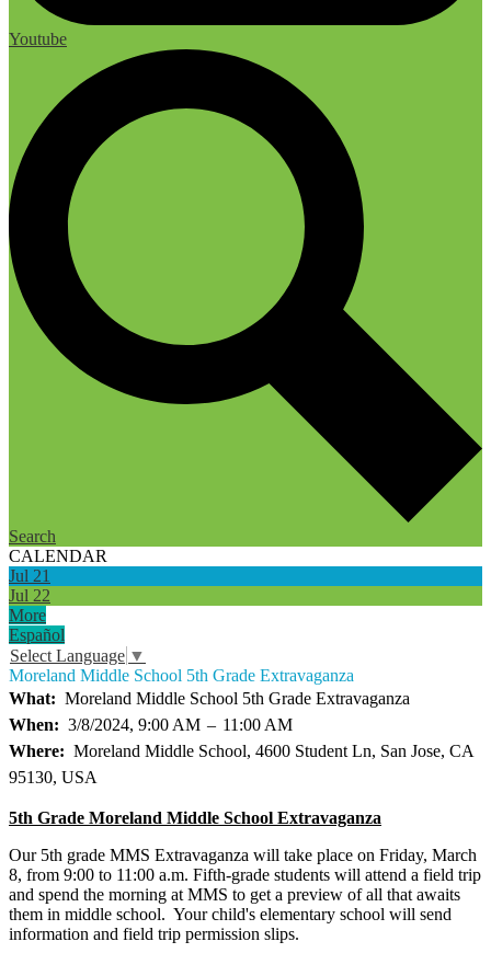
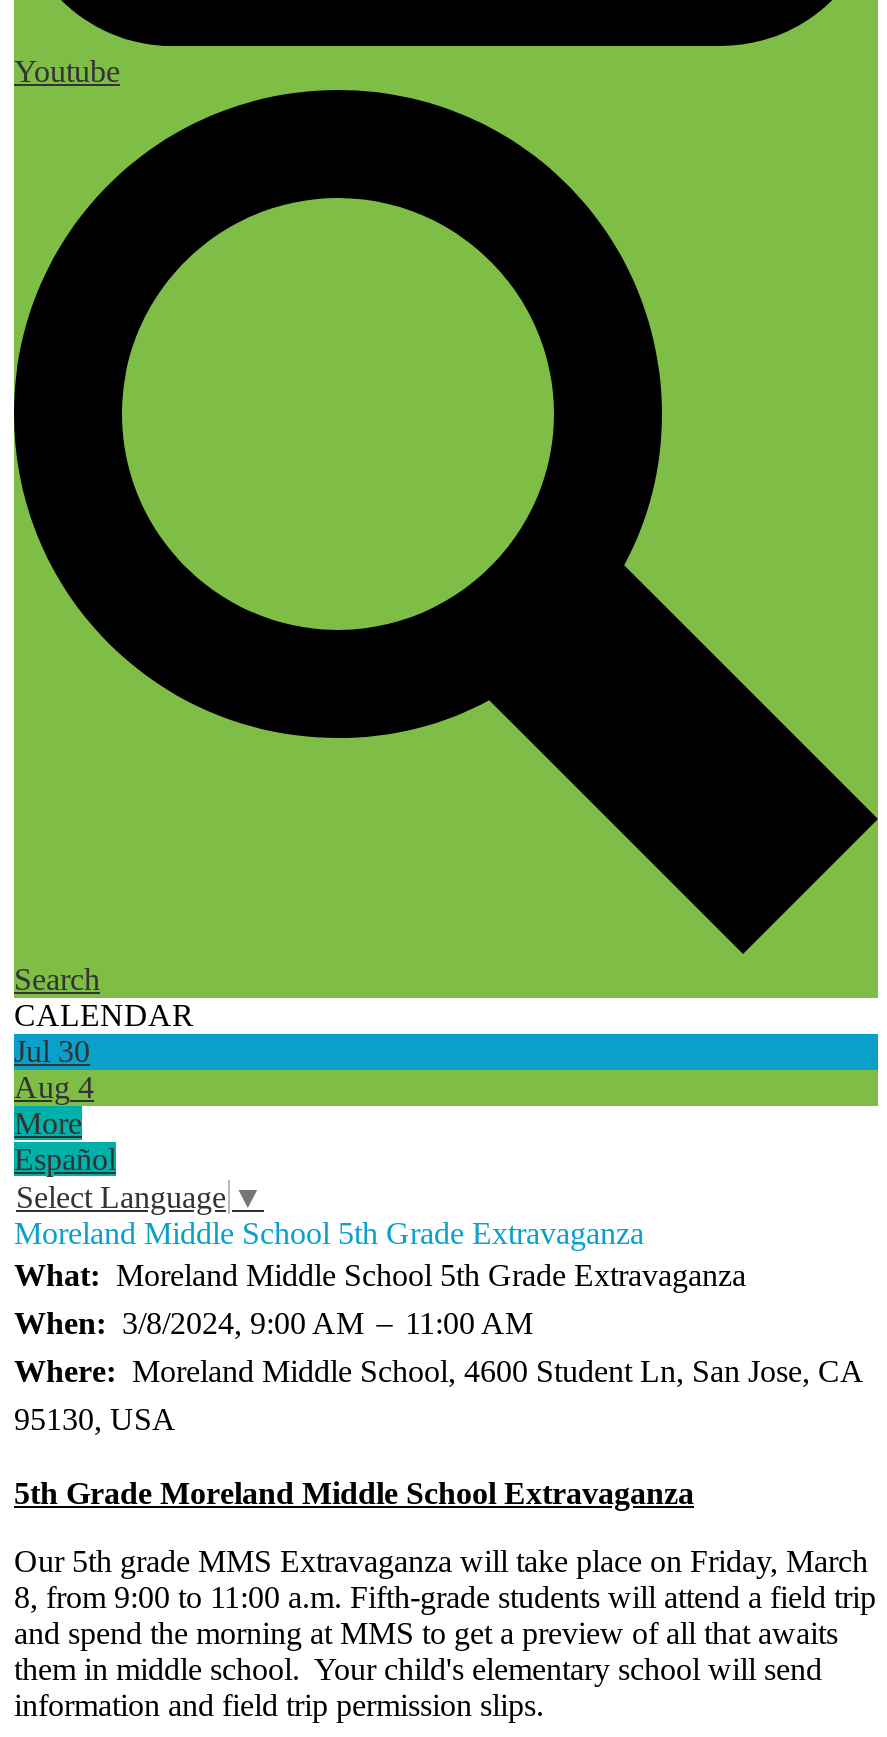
- Jul 21
- Jul 22
+ Jul 30
+ Aug 4
